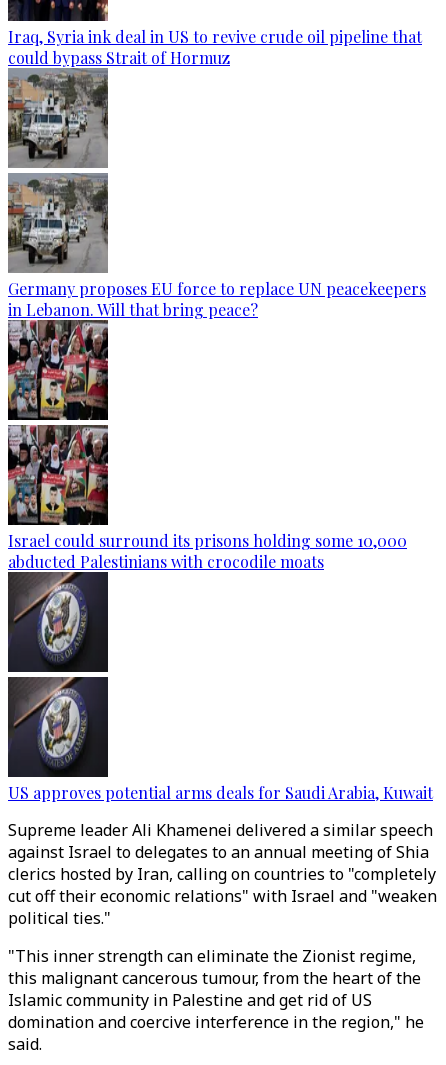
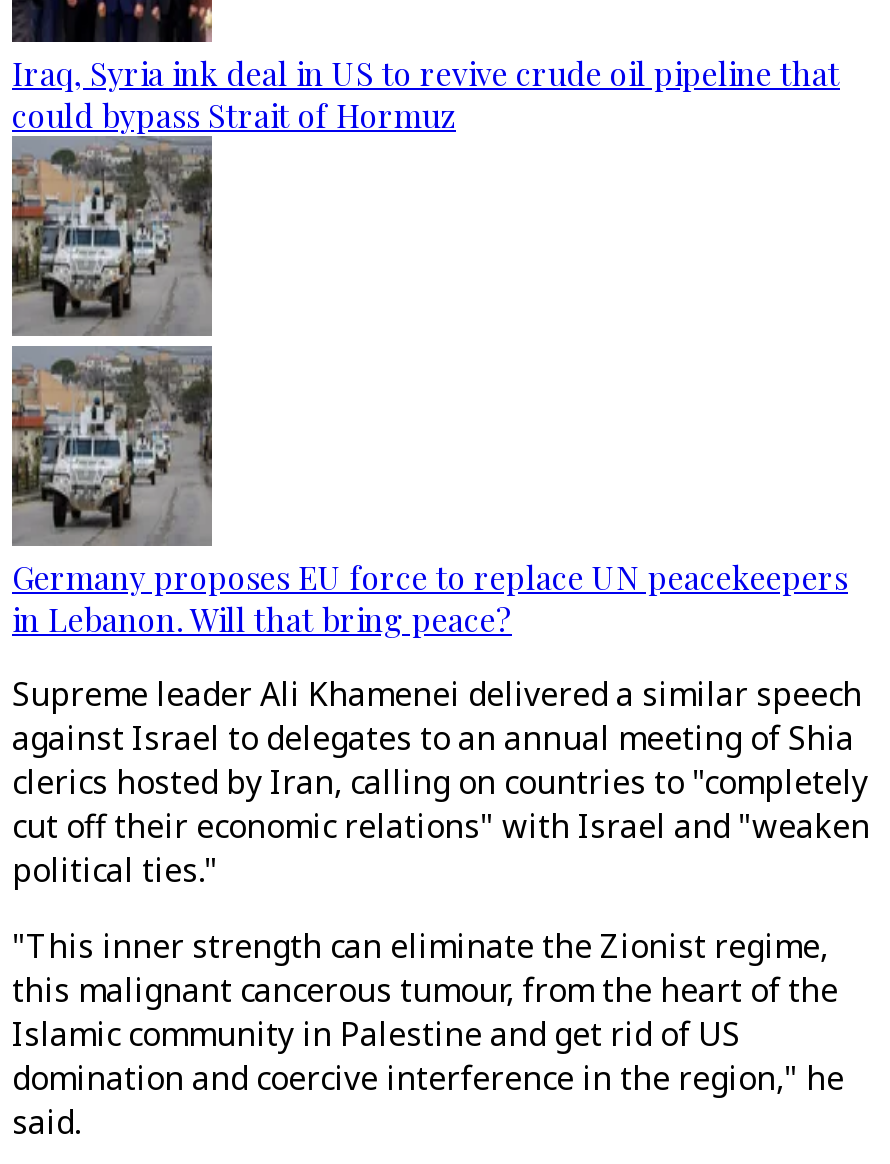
- [image]
- Israel could surround its prisons holding some 10,000
- abducted Palestinians with crocodile moats

- [image]
- US approves potential arms deals for Saudi Arabia, Kuwait
